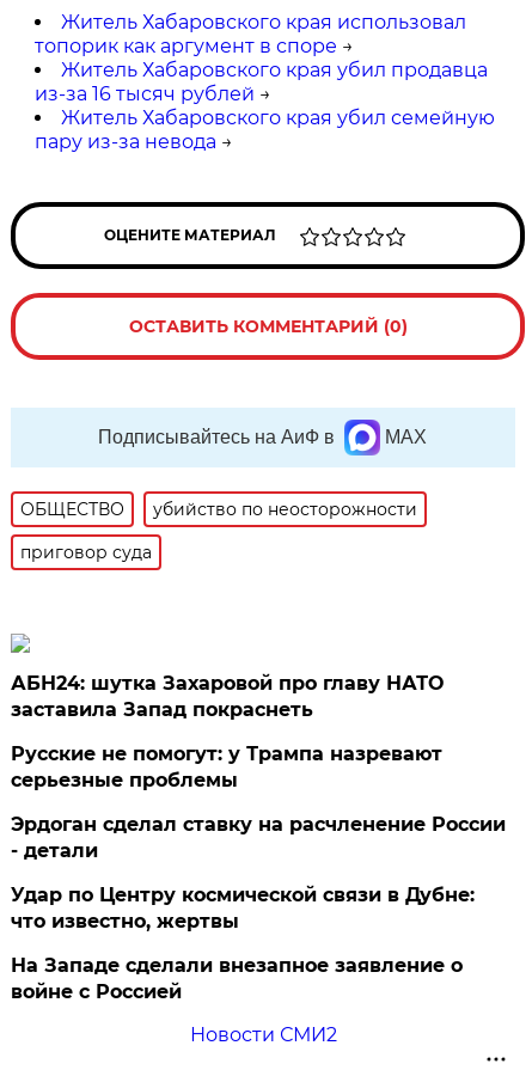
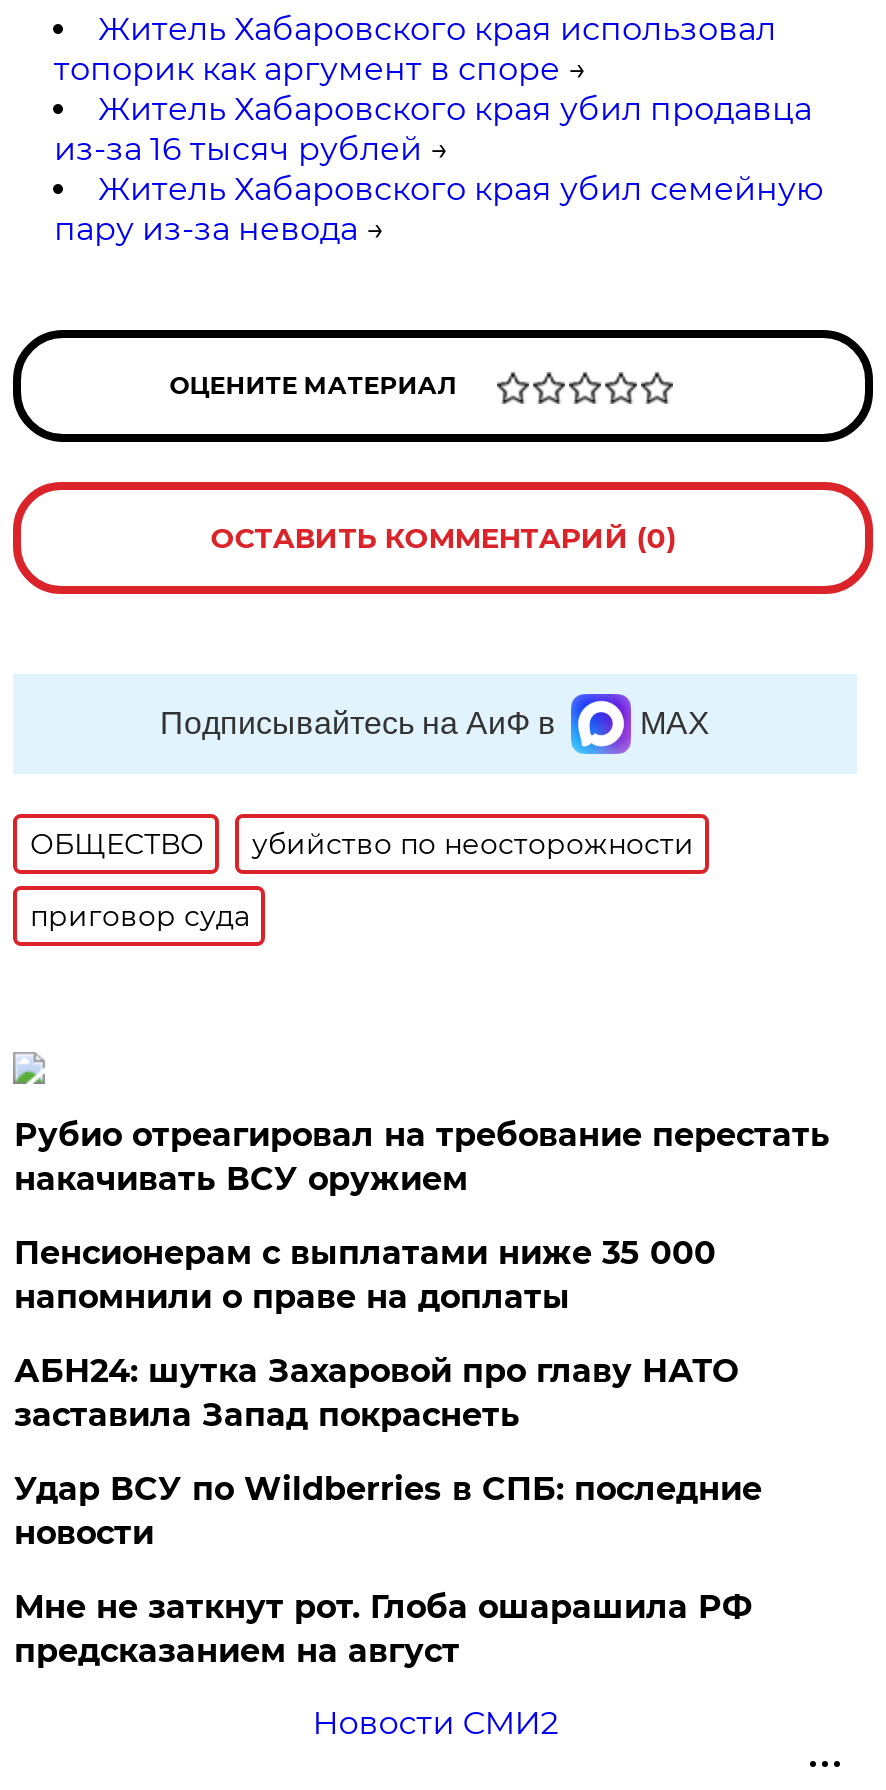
+ Рубио отреагировал на требование перестать
+ накачивать ВСУ оружием
+ Пенсионерам с выплатами ниже 35 000
+ напомнили о праве на доплаты

moved down: АБН24: шутка Захаровой про главу НАТО | заставила Запад покраснеть

- Русские не помогут: у Трампа назревают
- серьезные проблемы
- Эрдоган сделал ставку на расчленение России
- - детали
- Удар по Центру космической связи в Дубне:
- что известно, жертвы
- На Западе сделали внезапное заявление о
- войне с Россией
+ Удар ВСУ по Wildberries в СПБ: последние
+ новости
+ Мне не заткнут рот. Глоба ошарашила РФ
+ предсказанием на август
